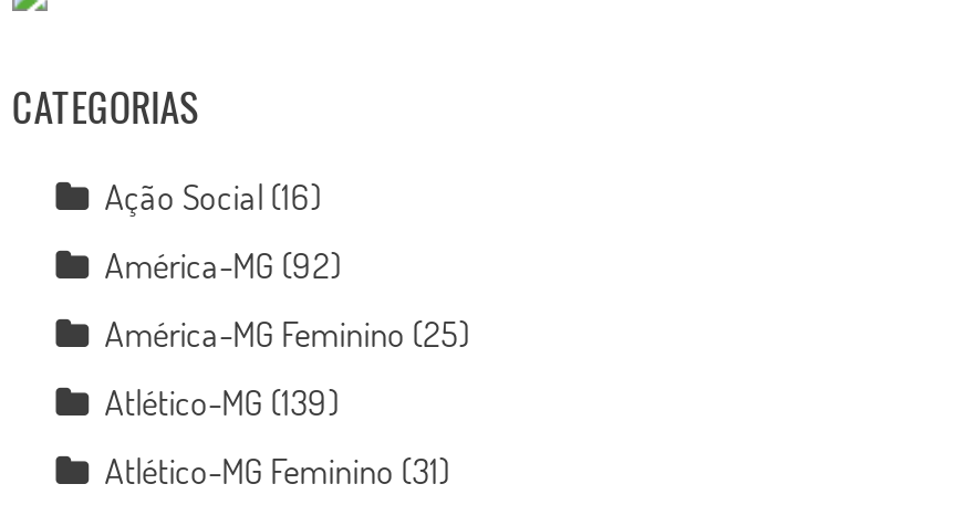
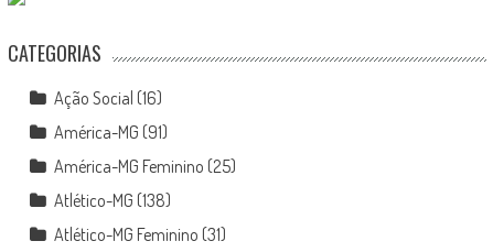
- América-MG (92)
+ América-MG (91)

- Atlético-MG (139)
+ Atlético-MG (138)
